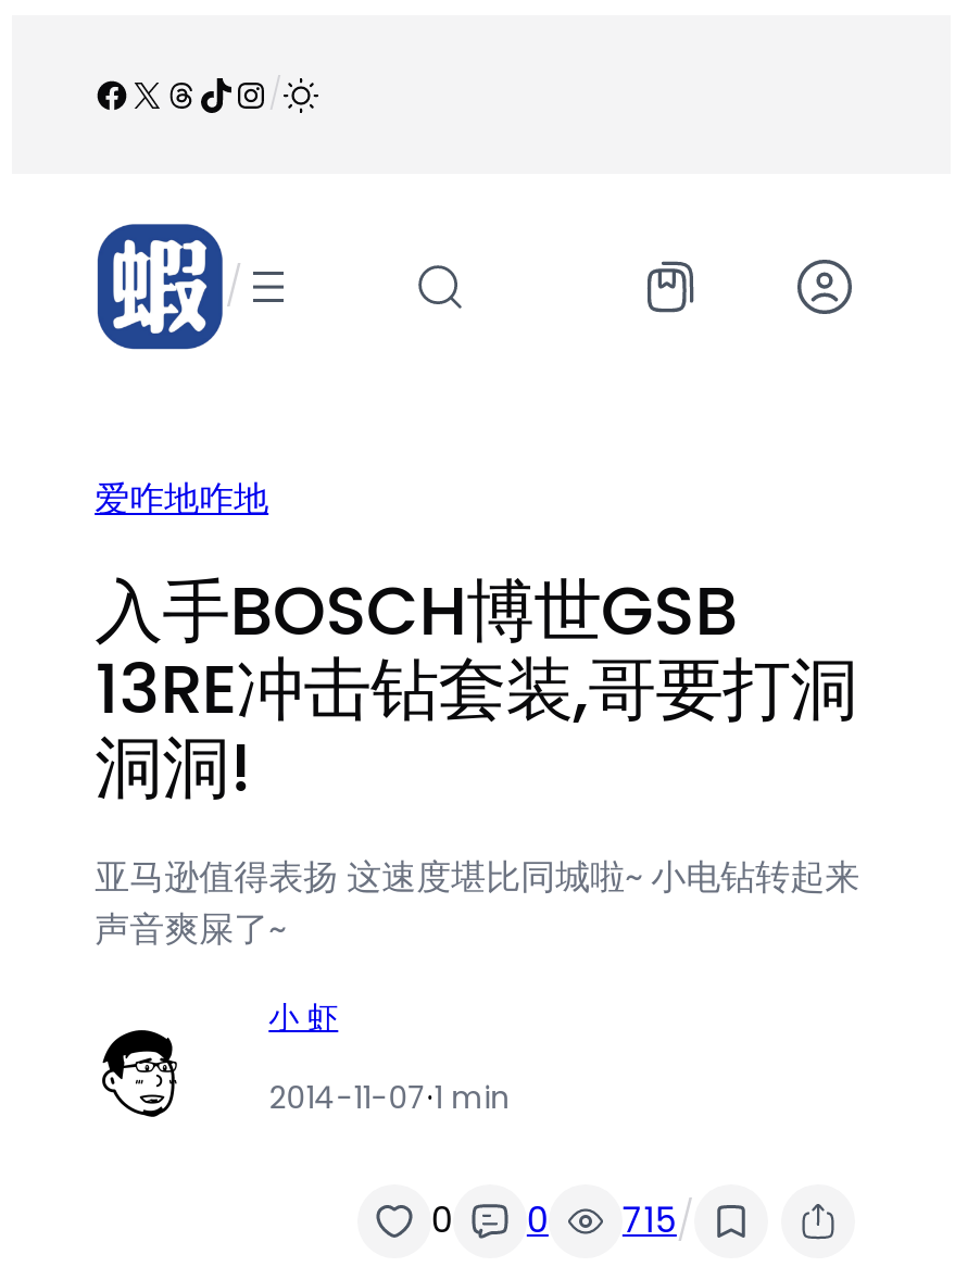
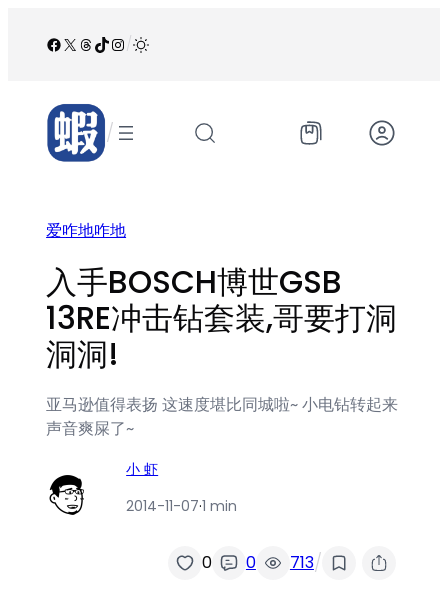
- 0 0 715 /
+ 0 0 713 /
